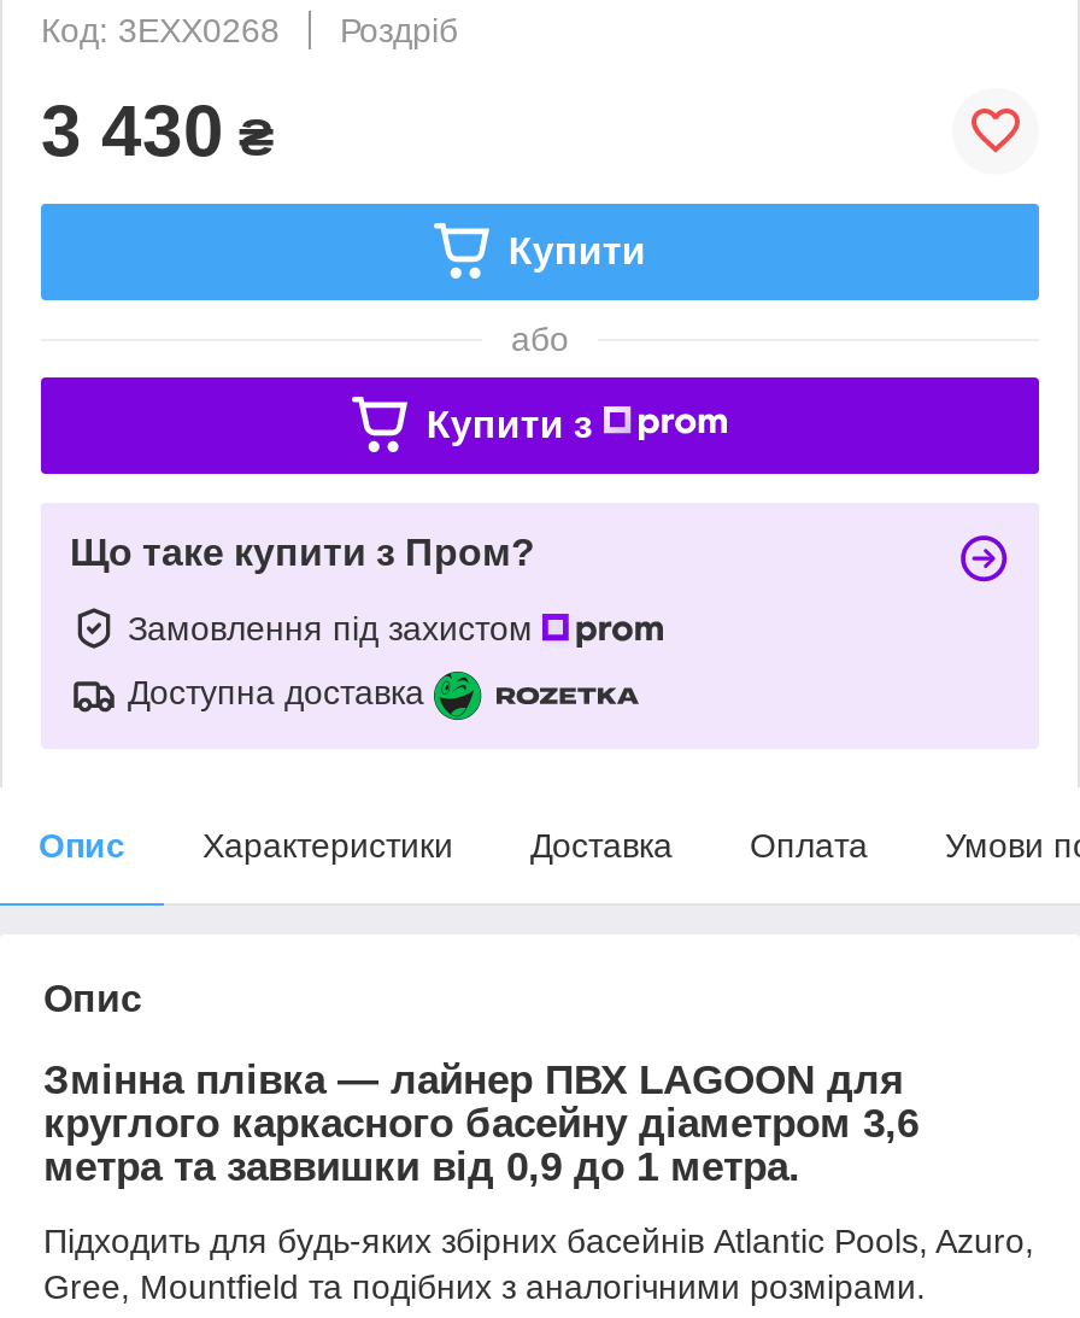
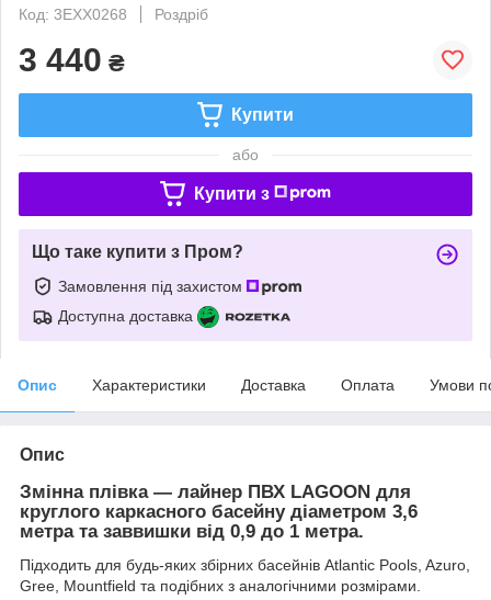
- 3 430 ₴
+ 3 440 ₴
